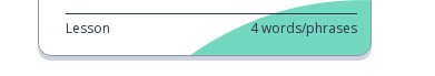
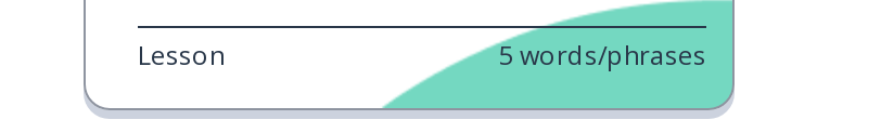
- 4 words/phrases
+ 5 words/phrases
